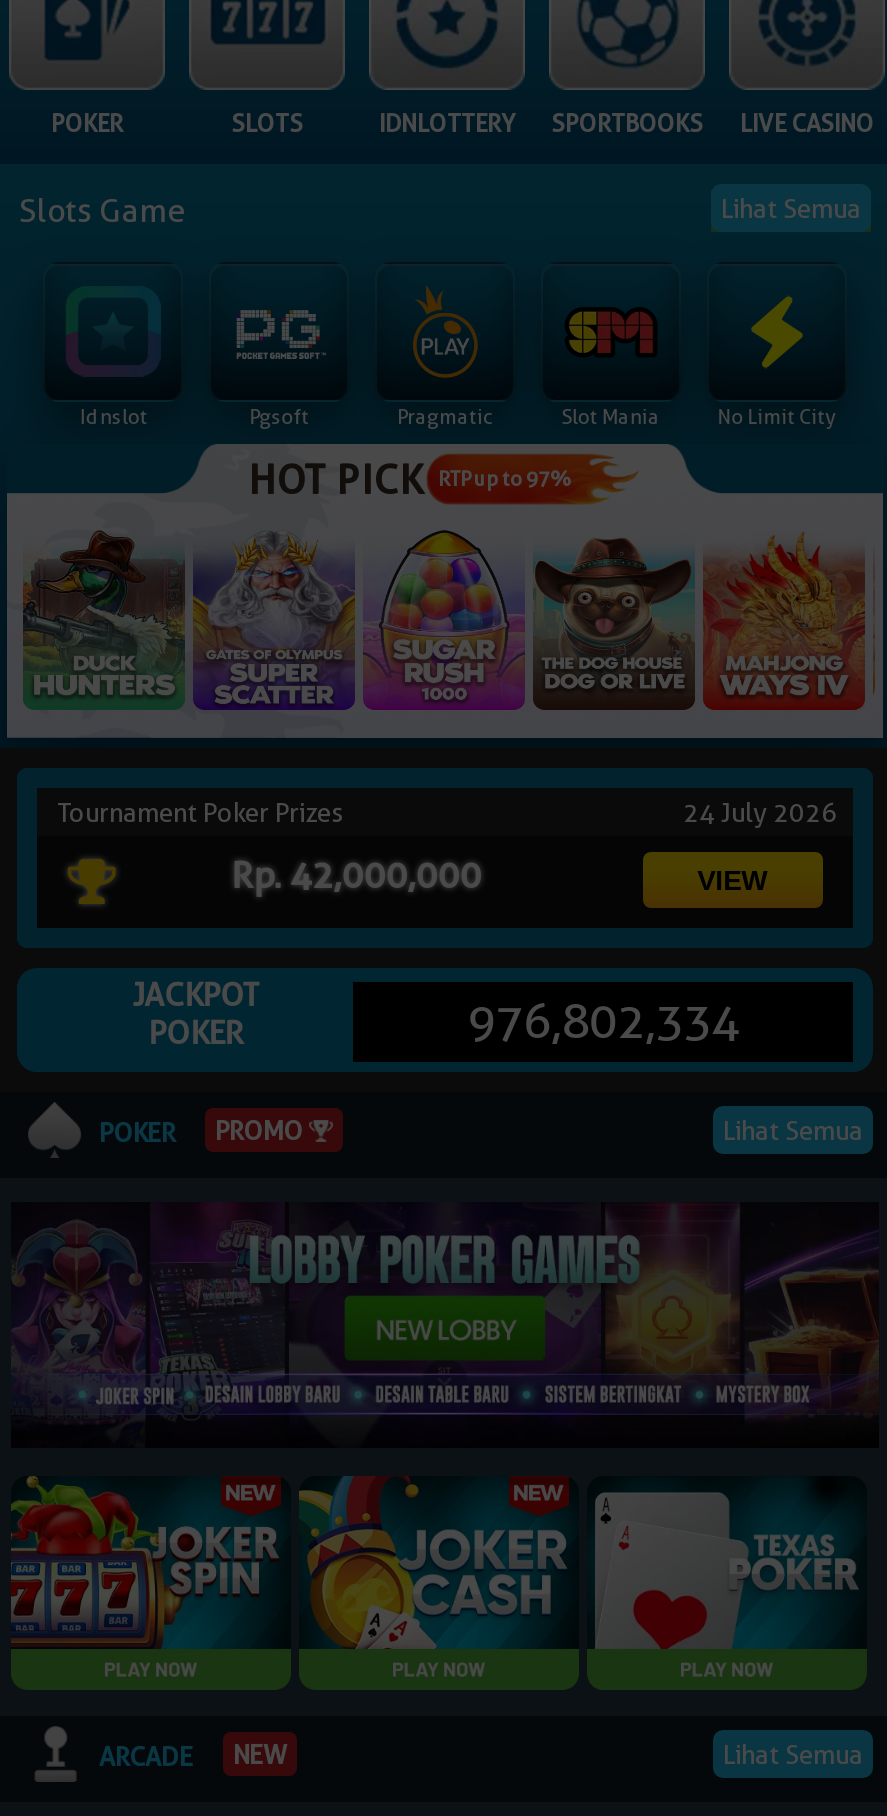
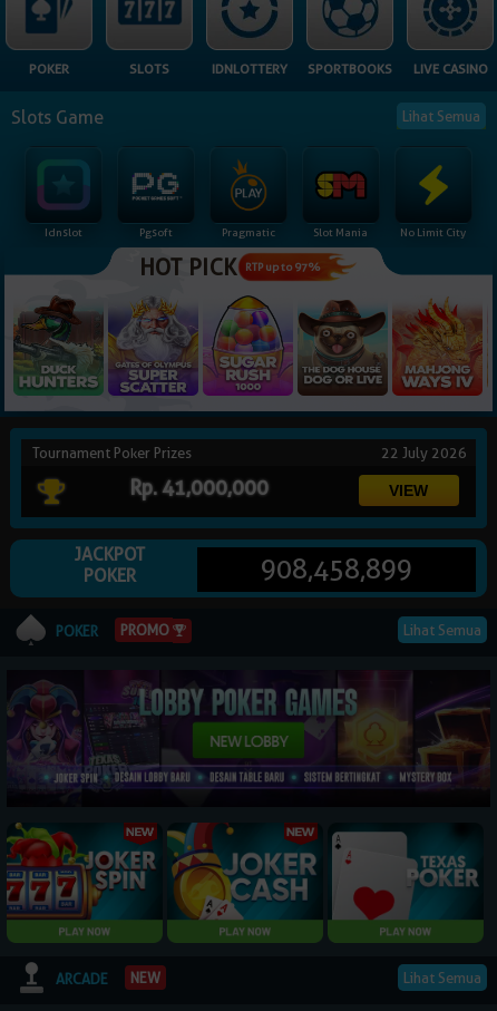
- 24 July 2026
+ 22 July 2026

- Rp. 42,000,000
+ Rp. 41,000,000

- 976,802,334
+ 908,458,899
